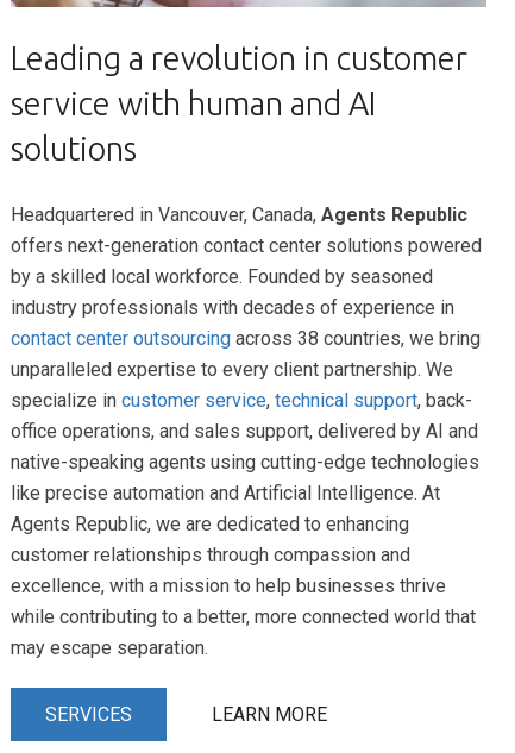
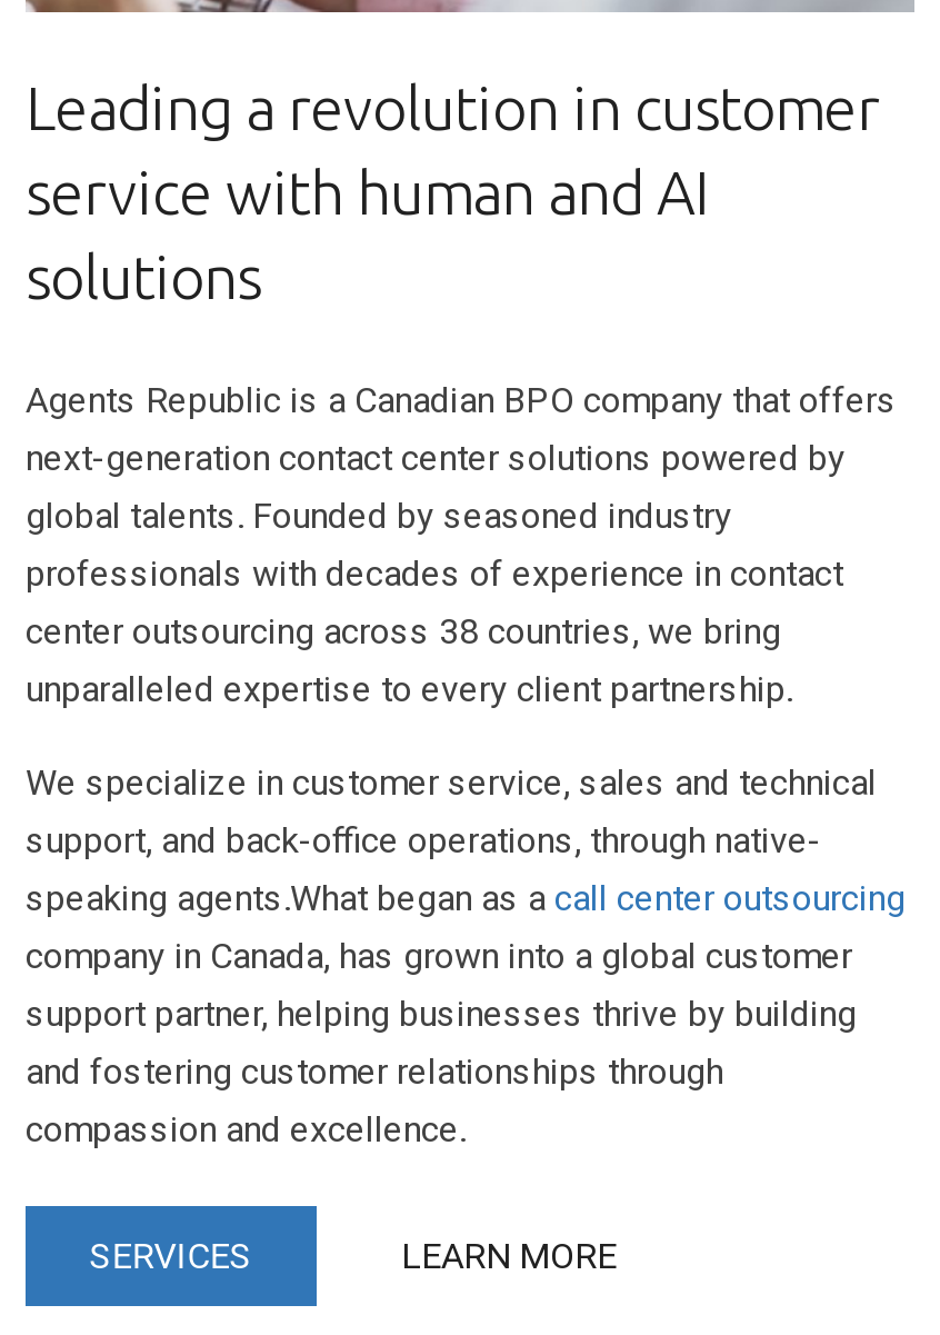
- Headquartered in Vancouver, Canada, Agents Republic
- offers next-generation contact center solutions powered
- by a skilled local workforce. Founded by seasoned
- industry professionals with decades of experience in
- contact center outsourcing across 38 countries, we bring
- unparalleled expertise to every client partnership. We
- specialize in customer service, technical support, back-
- office operations, and sales support, delivered by AI and
- native-speaking agents using cutting-edge technologies
- like precise automation and Artificial Intelligence. At
- Agents Republic, we are dedicated to enhancing
- customer relationships through compassion and
- excellence, with a mission to help businesses thrive
- while contributing to a better, more connected world that
- may escape separation.
+ Agents Republic is a Canadian BPO company that offers
+ next-generation contact center solutions powered by
+ global talents. Founded by seasoned industry
+ professionals with decades of experience in contact
+ center outsourcing across 38 countries, we bring
+ unparalleled expertise to every client partnership.
+ We specialize in customer service, sales and technical
+ support, and back-office operations, through native-
+ speaking agents.What began as a call center outsourcing
+ company in Canada, has grown into a global customer
+ support partner, helping businesses thrive by building
+ and fostering customer relationships through
+ compassion and excellence.
